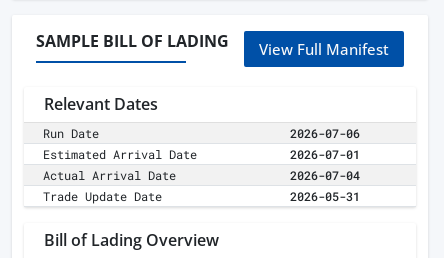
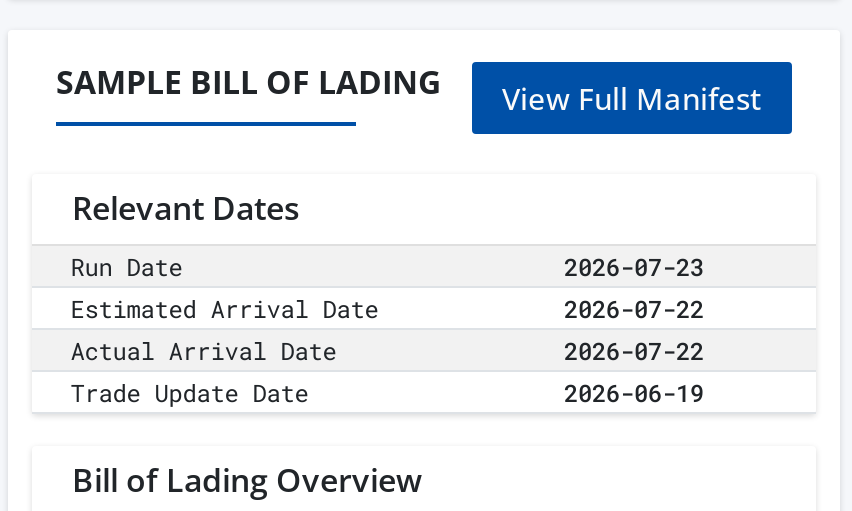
- 2026-07-06
+ 2026-07-23

- 2026-07-01
+ 2026-07-22

- 2026-07-04
+ 2026-07-22

- 2026-05-31
+ 2026-06-19
